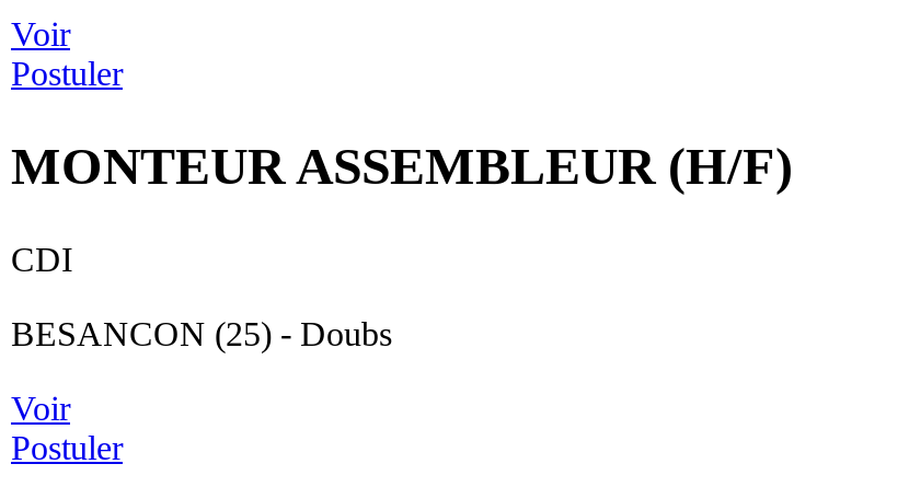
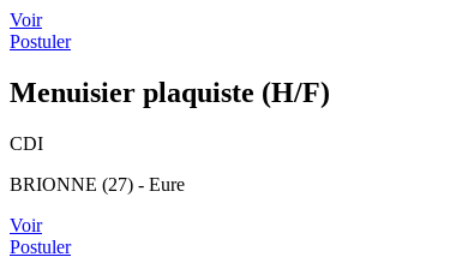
- MONTEUR ASSEMBLEUR (H/F)
+ Menuisier plaquiste (H/F)

- BESANCON (25) - Doubs
+ BRIONNE (27) - Eure
